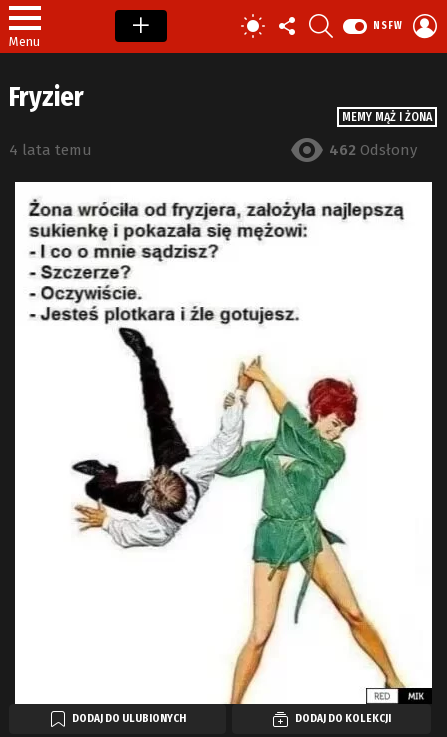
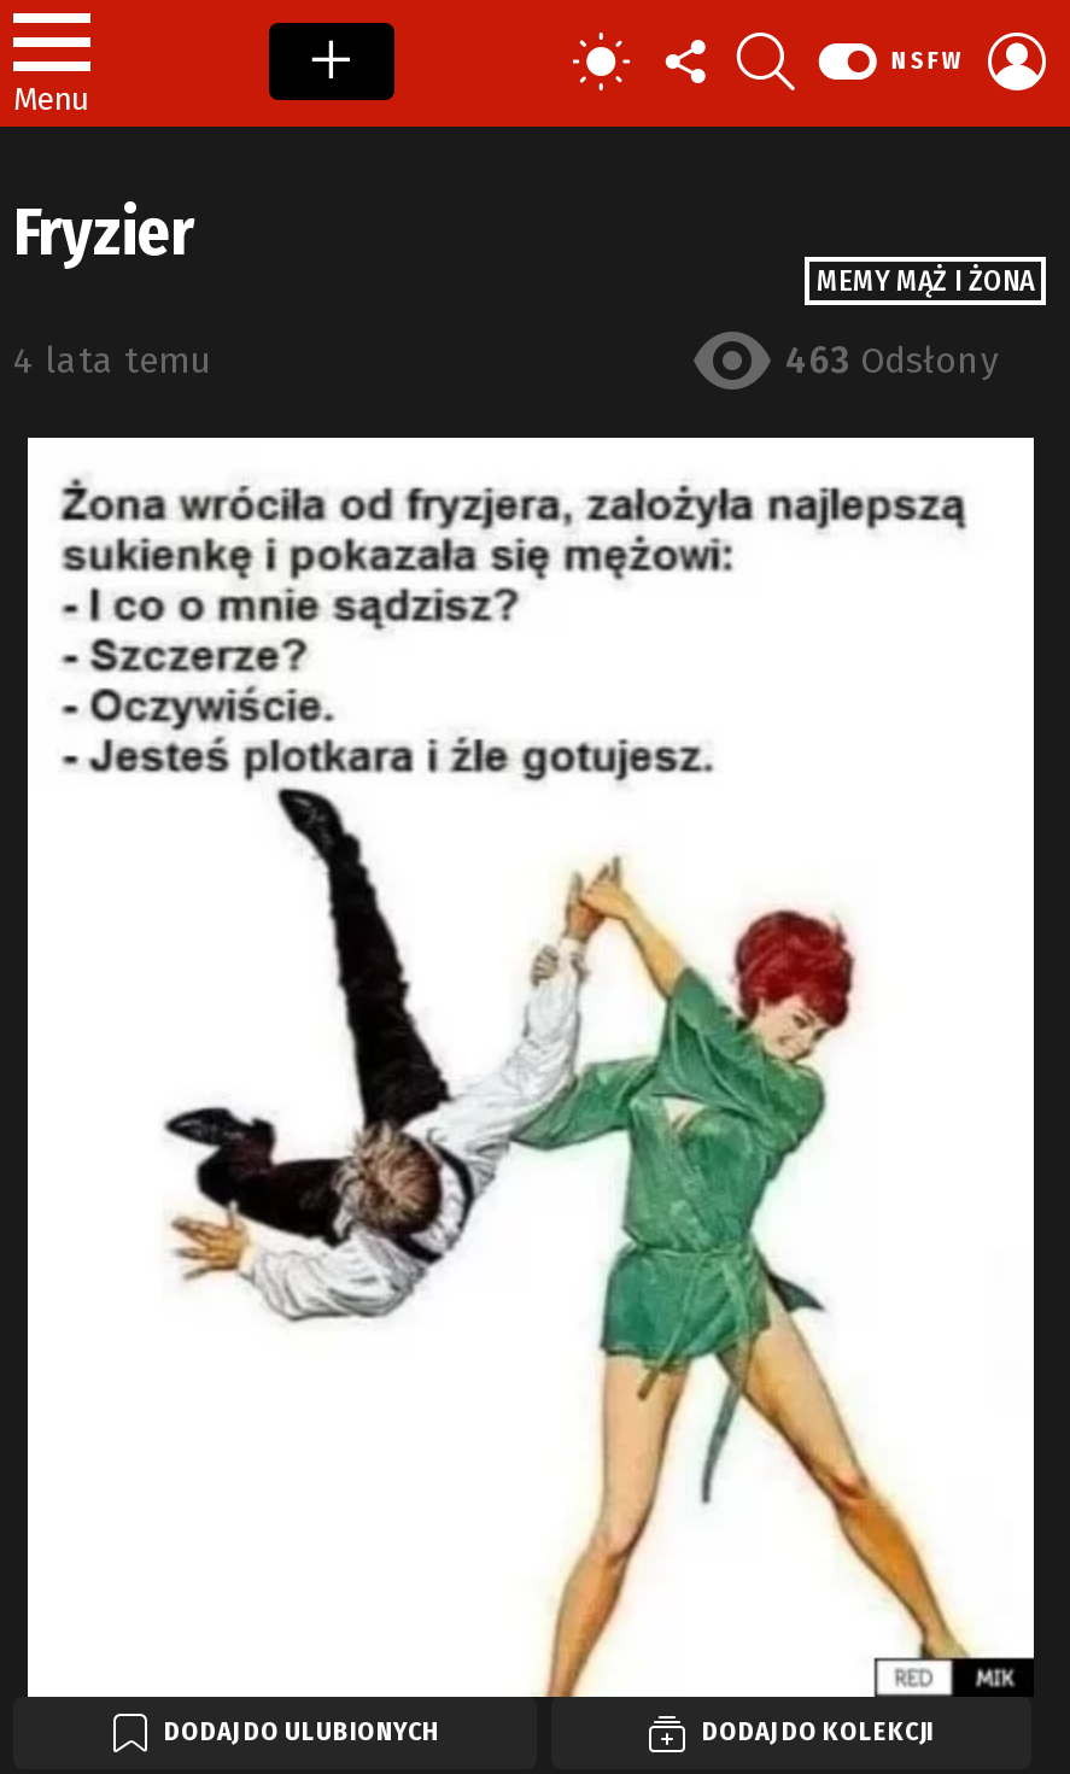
- 462 Odsłony
+ 463 Odsłony
